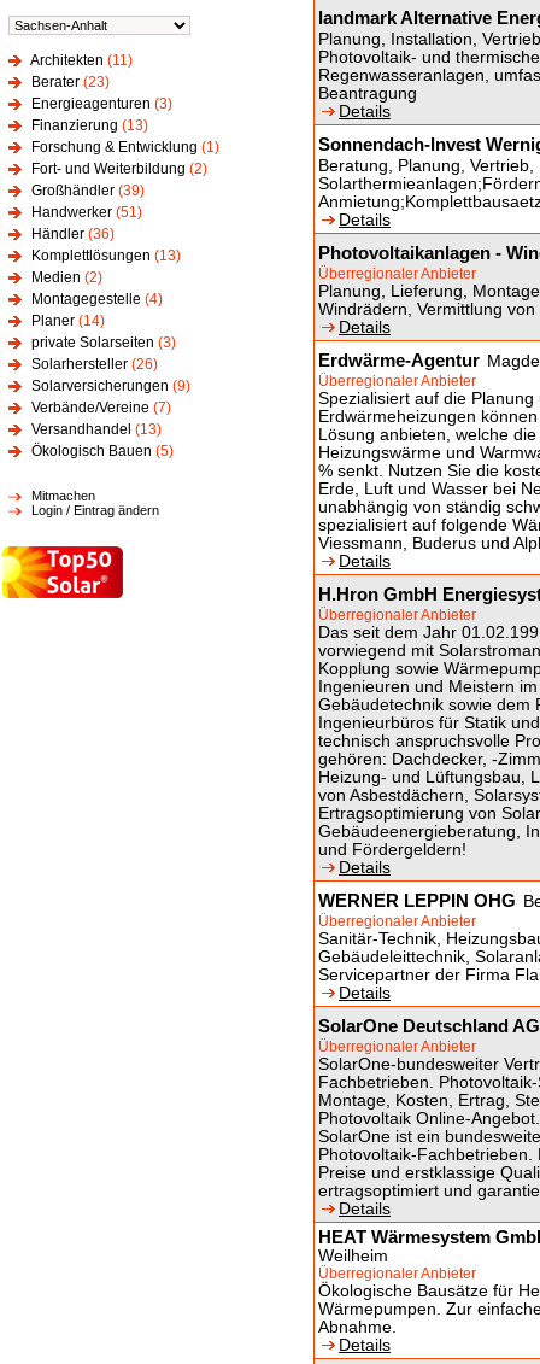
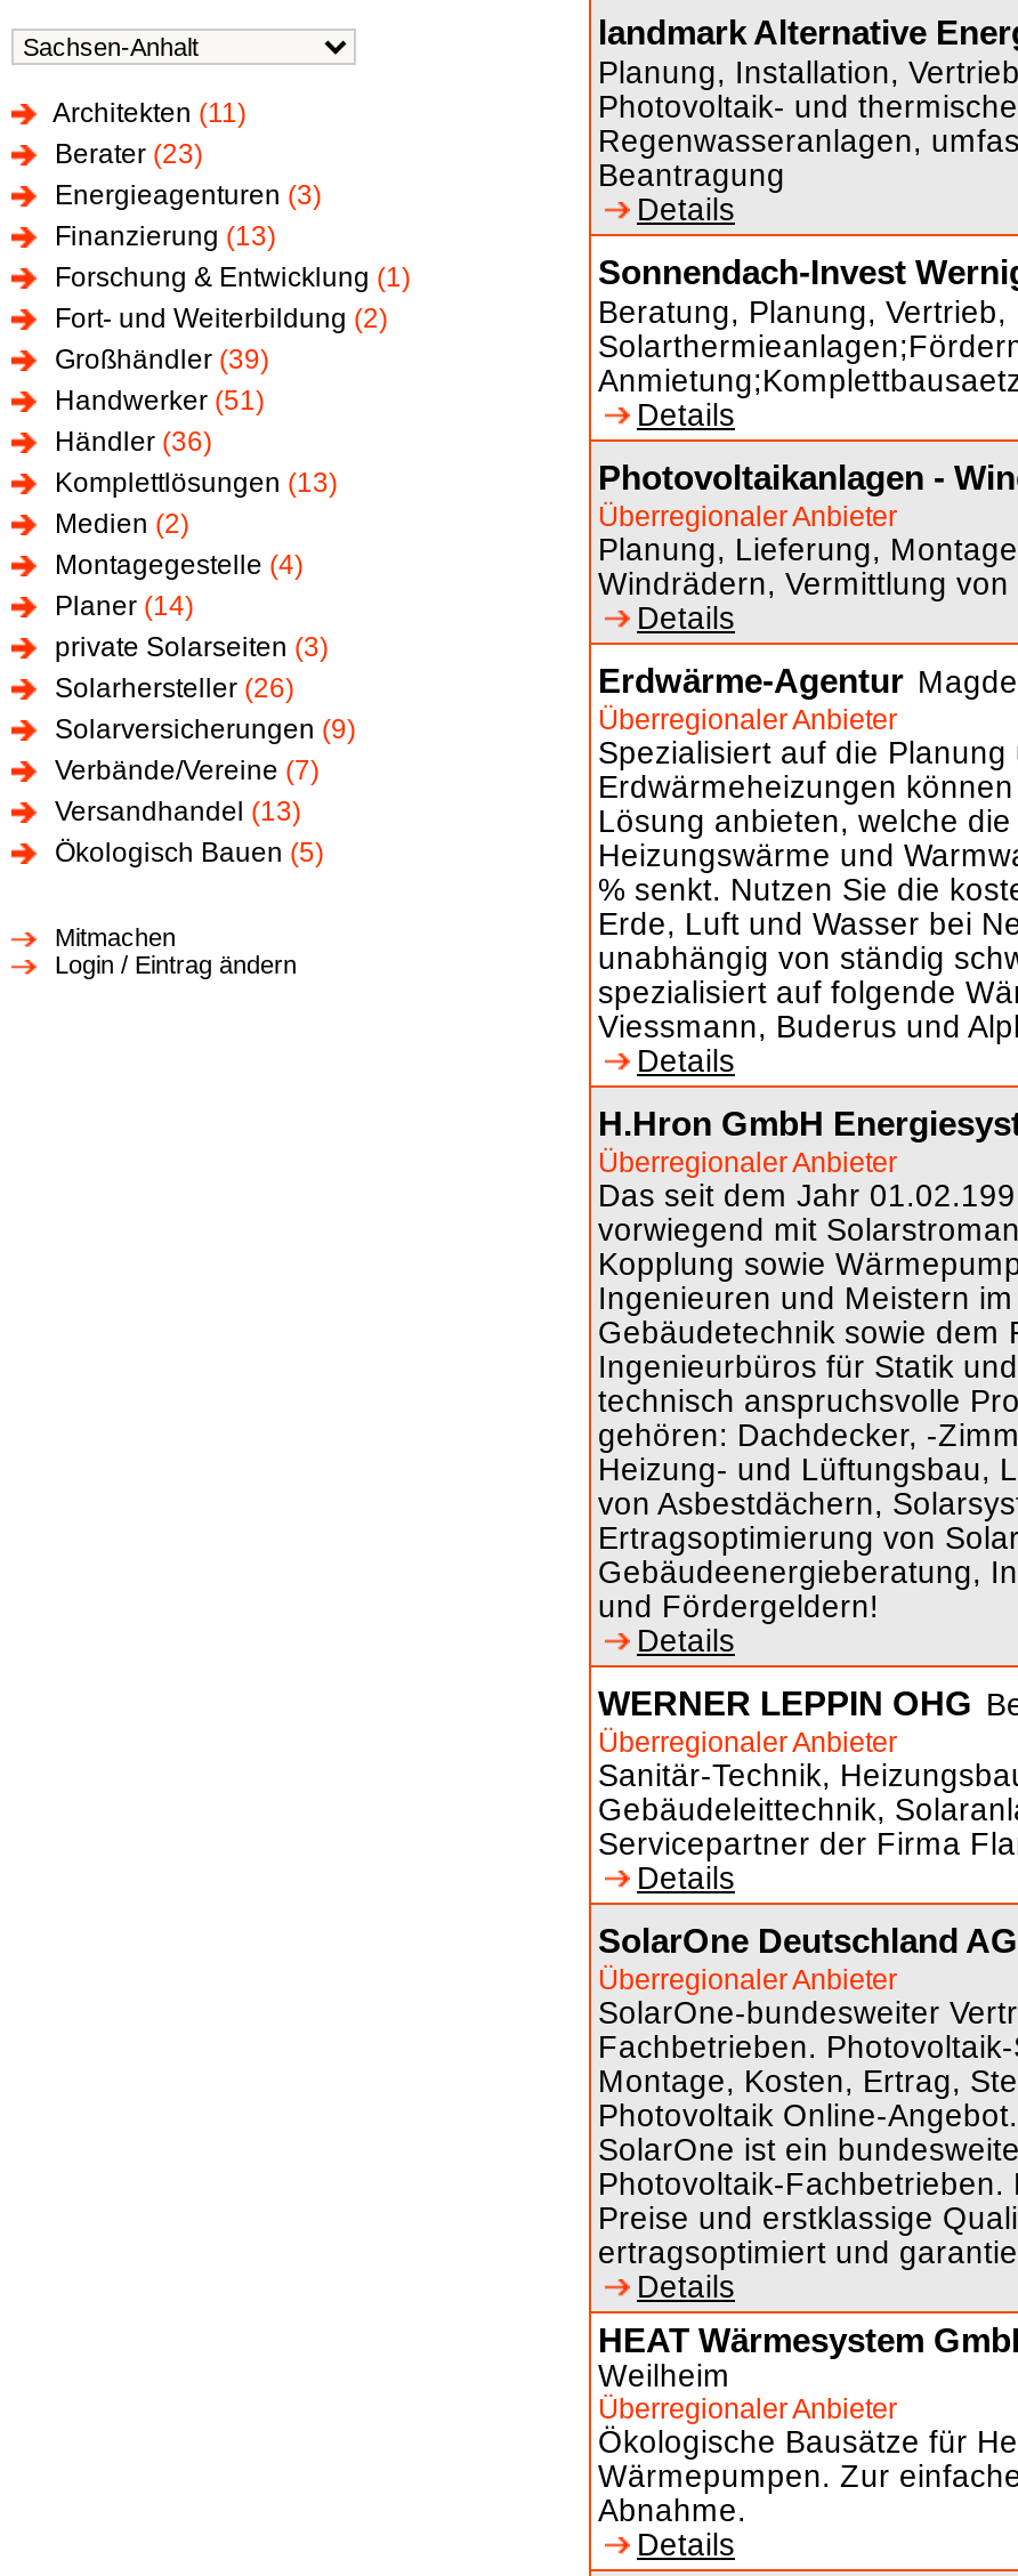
- [image]
